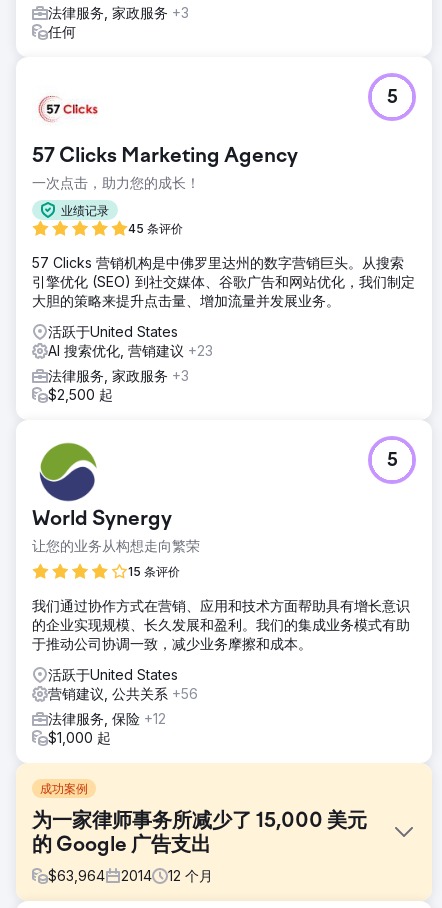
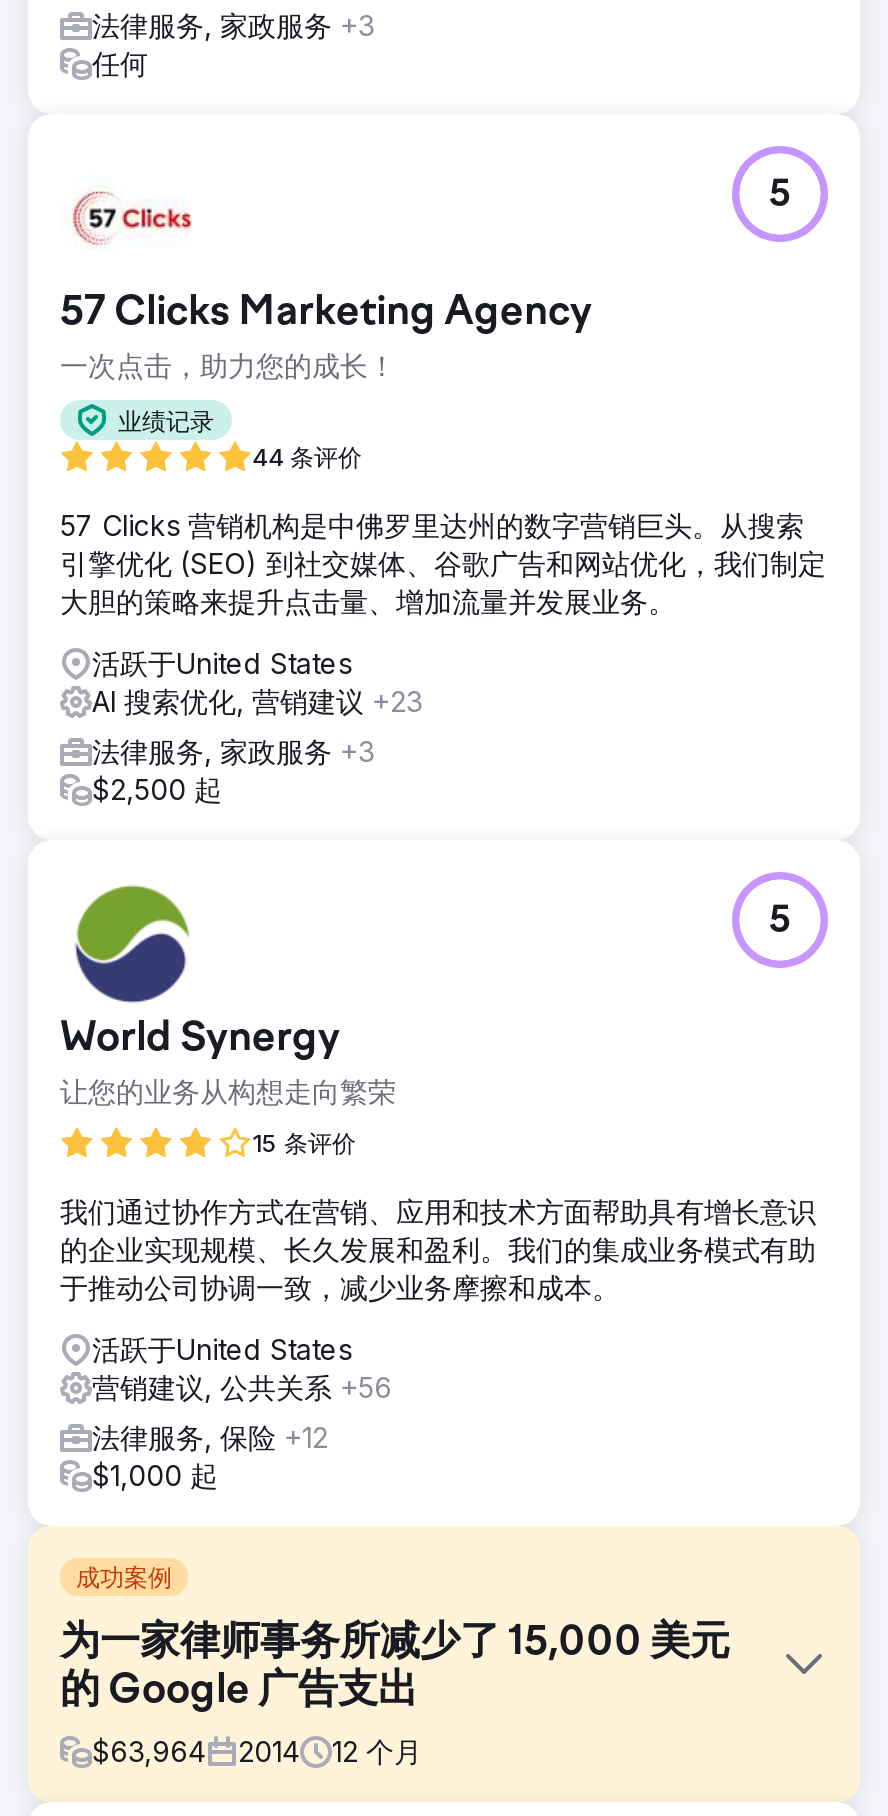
- 45 条评价
+ 44 条评价
